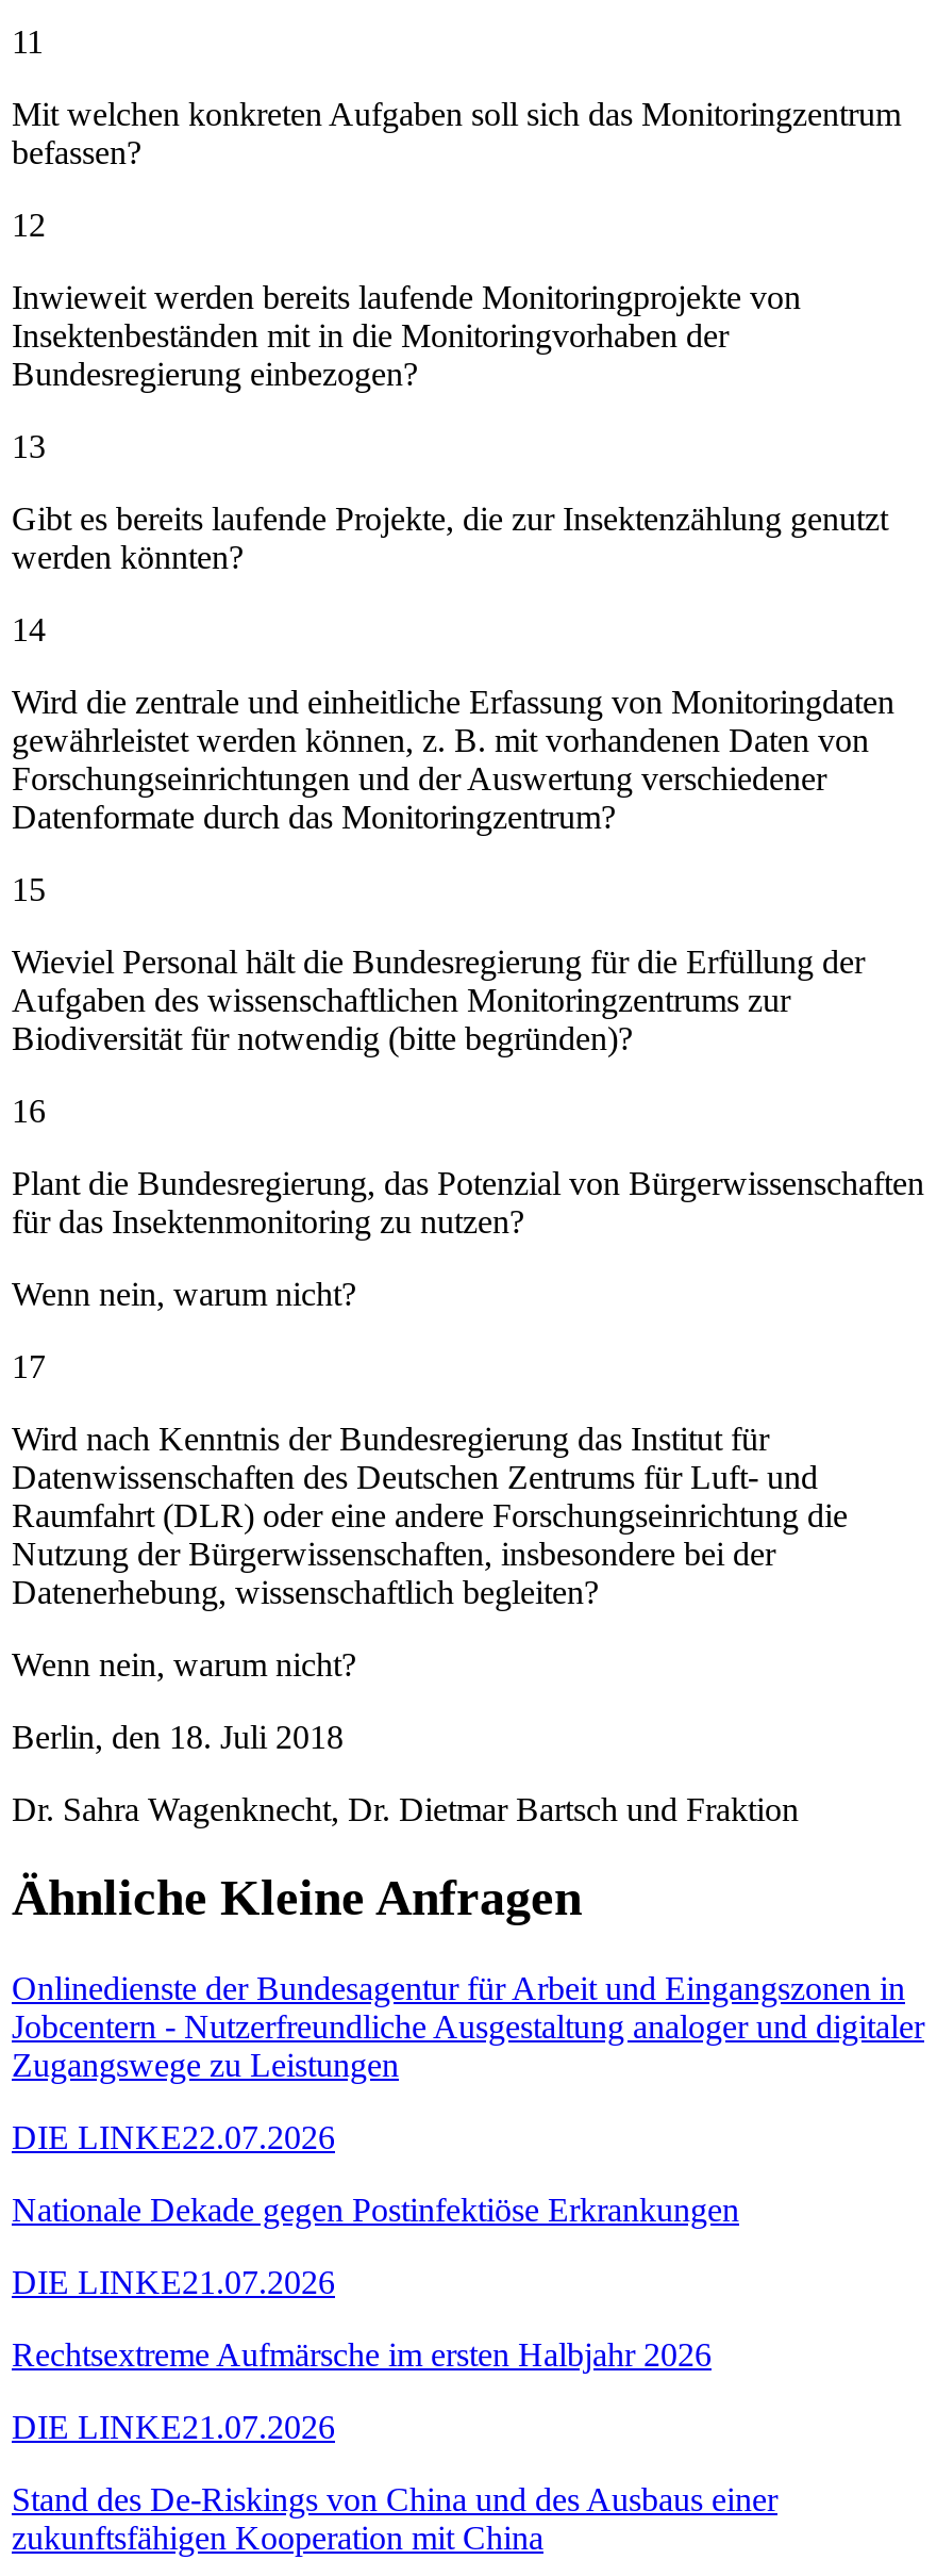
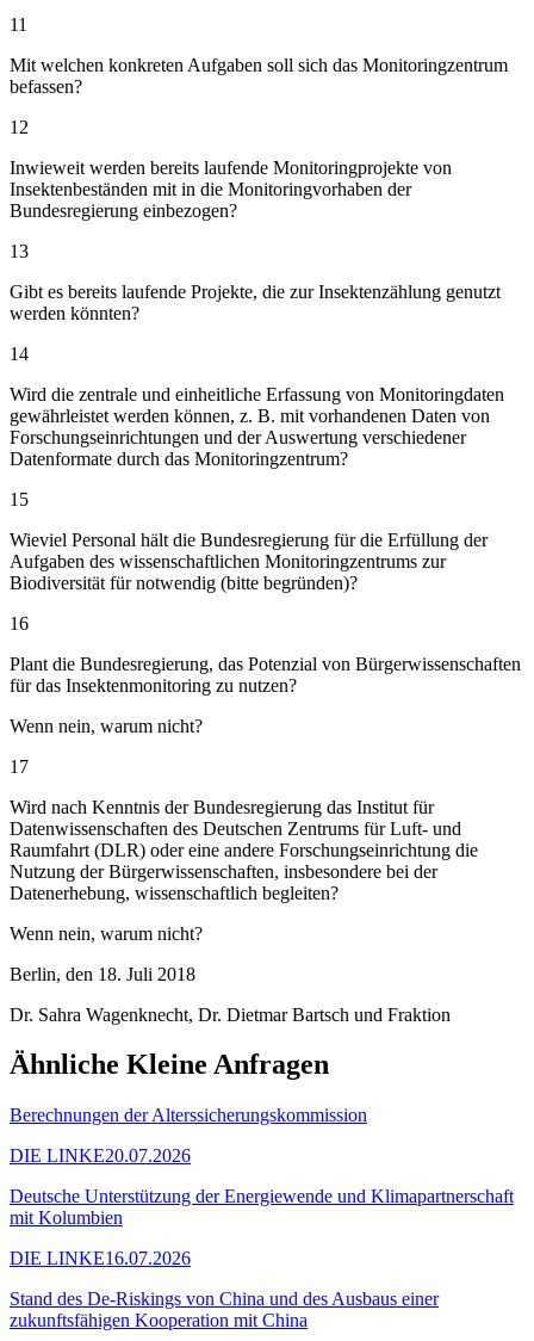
- Onlinedienste der Bundesagentur für Arbeit und Eingangszonen in
- Jobcentern - Nutzerfreundliche Ausgestaltung analoger und digitaler
- Zugangswege zu Leistungen
- DIE LINKE22.07.2026
- Nationale Dekade gegen Postinfektiöse Erkrankungen
- DIE LINKE21.07.2026
- Rechtsextreme Aufmärsche im ersten Halbjahr 2026
- DIE LINKE21.07.2026
+ Berechnungen der Alterssicherungskommission
+ DIE LINKE20.07.2026
+ Deutsche Unterstützung der Energiewende und Klimapartnerschaft
+ mit Kolumbien
+ DIE LINKE 16.07.2026
